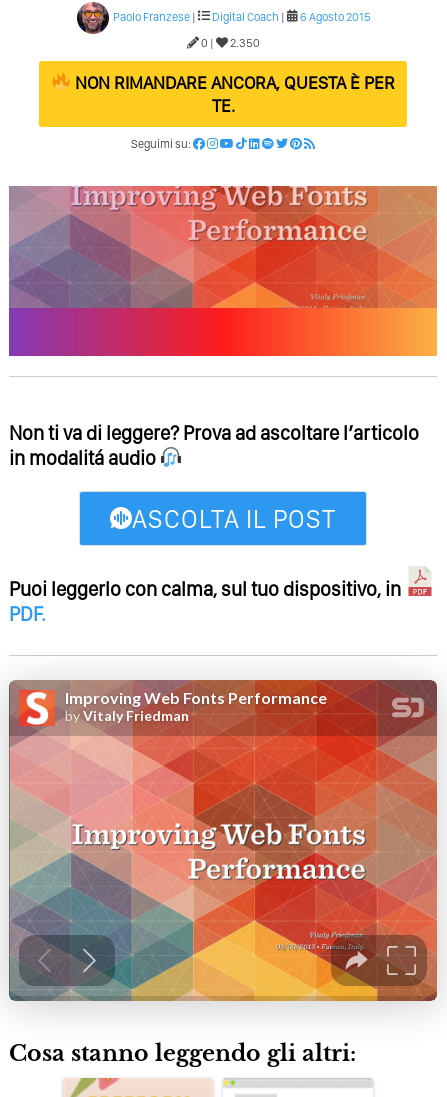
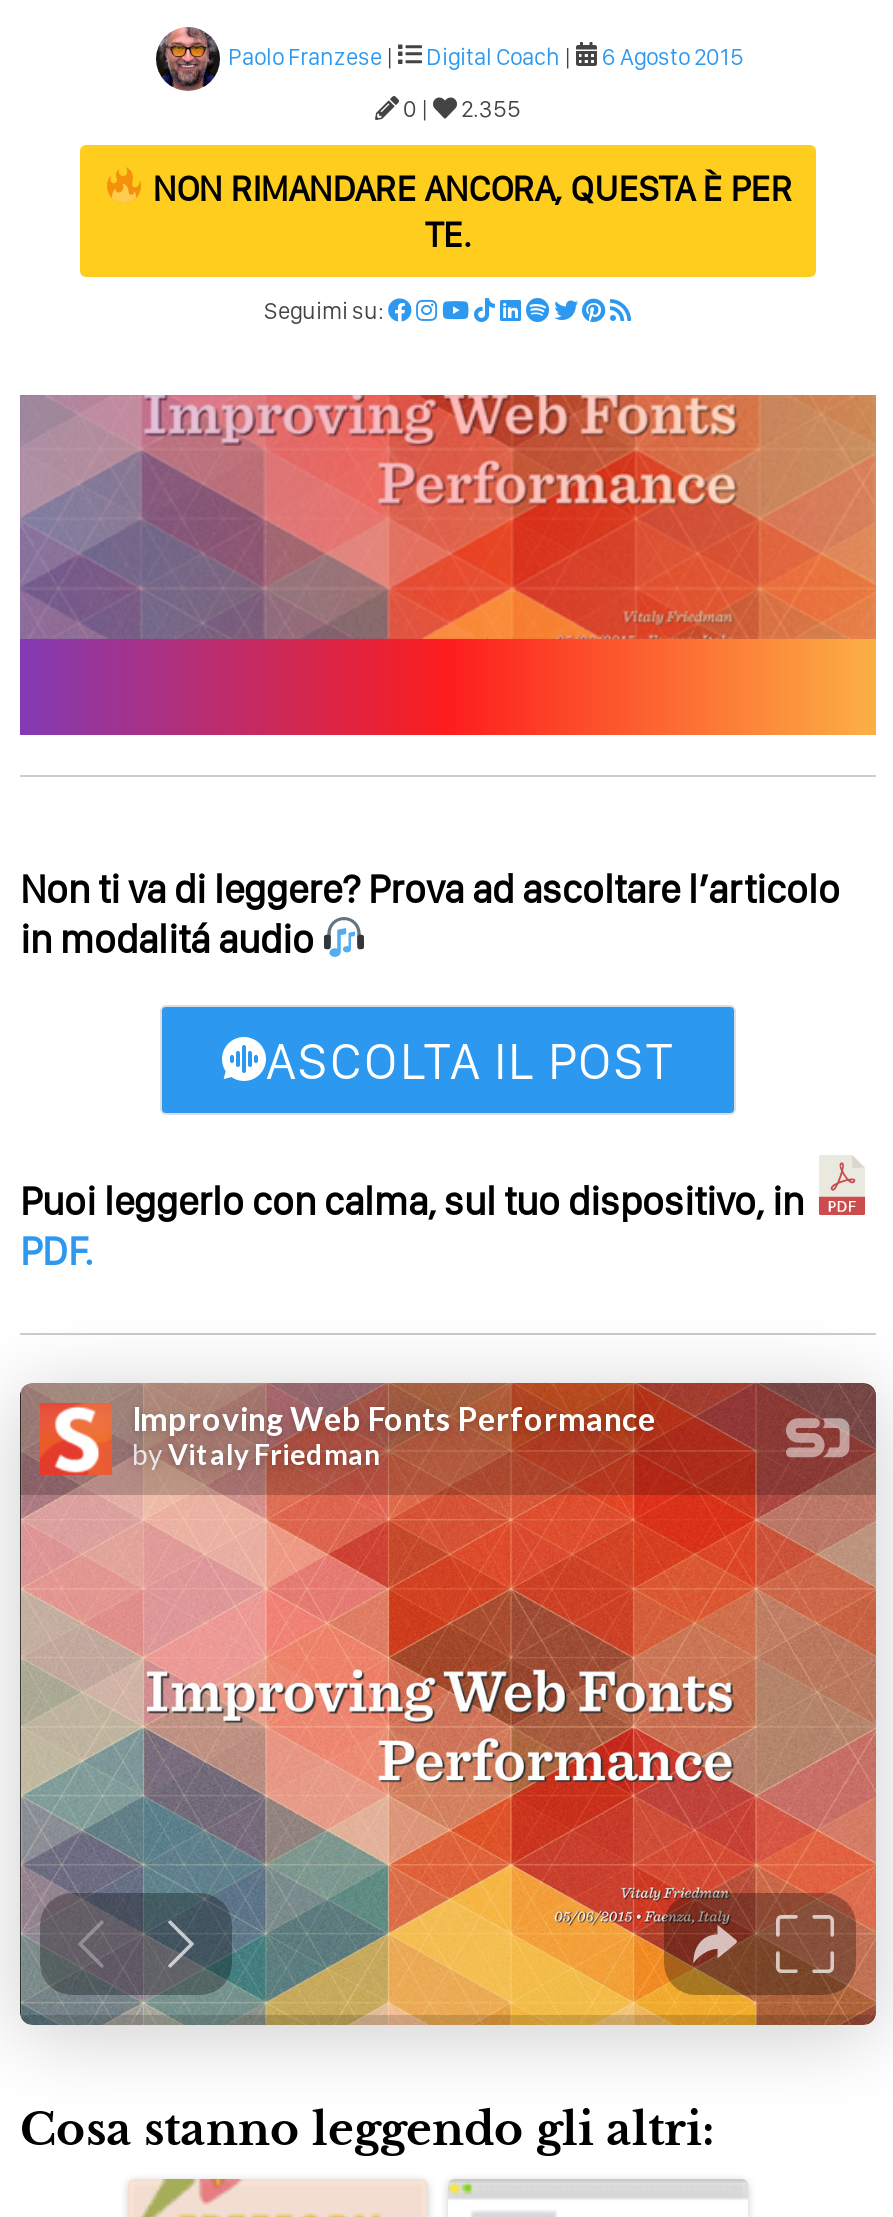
- 2.350
+ 2.355
